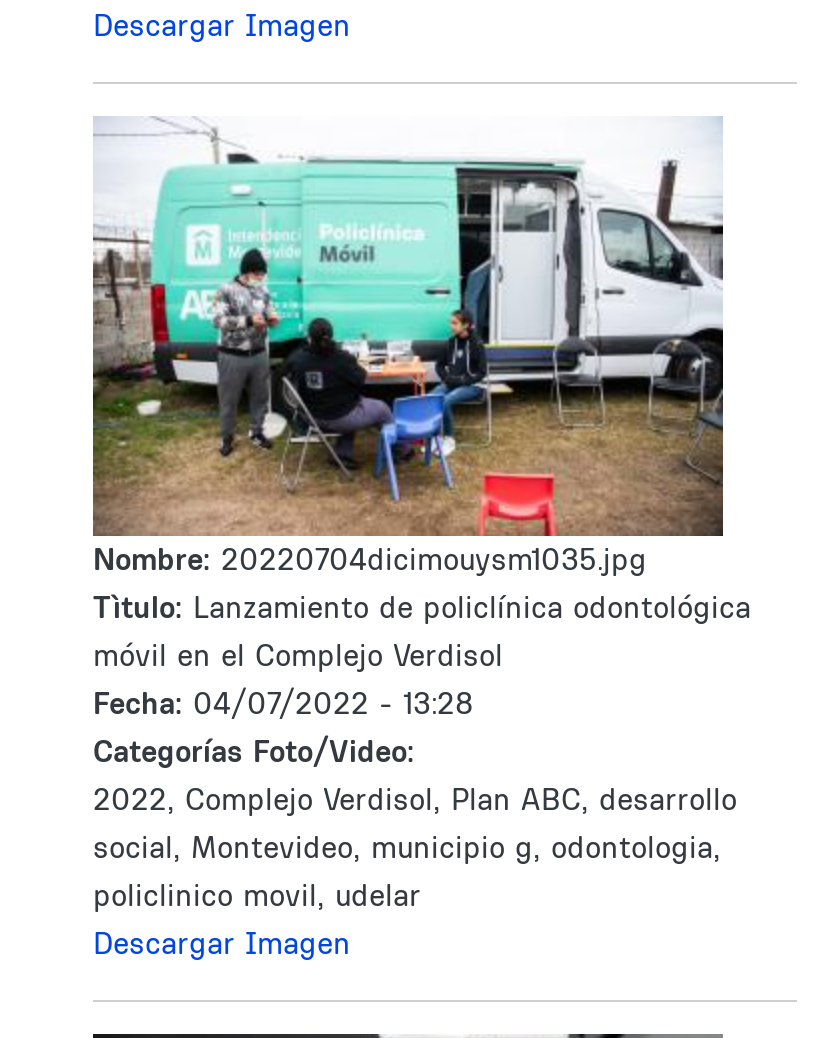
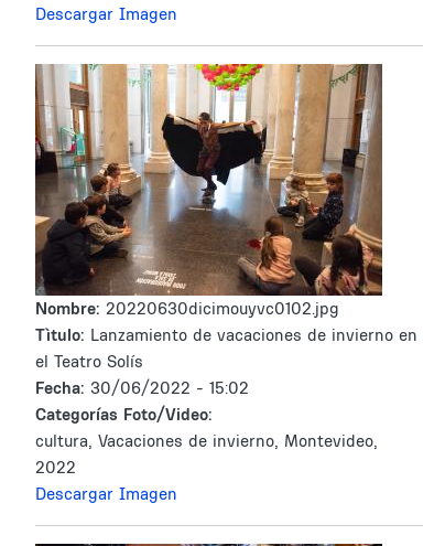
- [image]
- Nombre: 20220704dicimouysm1035.jpg
- Tìtulo: Lanzamiento de policlínica odontológica
- móvil en el Complejo Verdisol
- Fecha: 04/07/2022 - 13:28
+ [image]
+ Nombre: 20220630dicimouyvc0102.jpg
+ Tìtulo: Lanzamiento de vacaciones de invierno en
+ el Teatro Solís
+ Fecha: 30/06/2022 - 15:02

- 2022, Complejo Verdisol, Plan ABC, desarrollo
- social, Montevideo, municipio g, odontologia,
- policlinico movil, udelar
+ cultura, Vacaciones de invierno, Montevideo,
+ 2022
